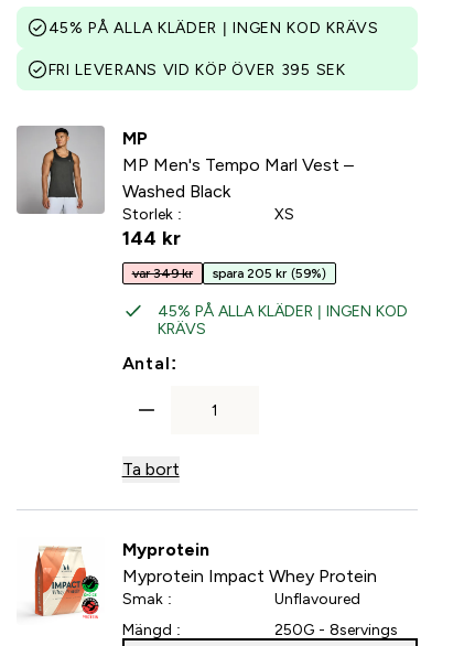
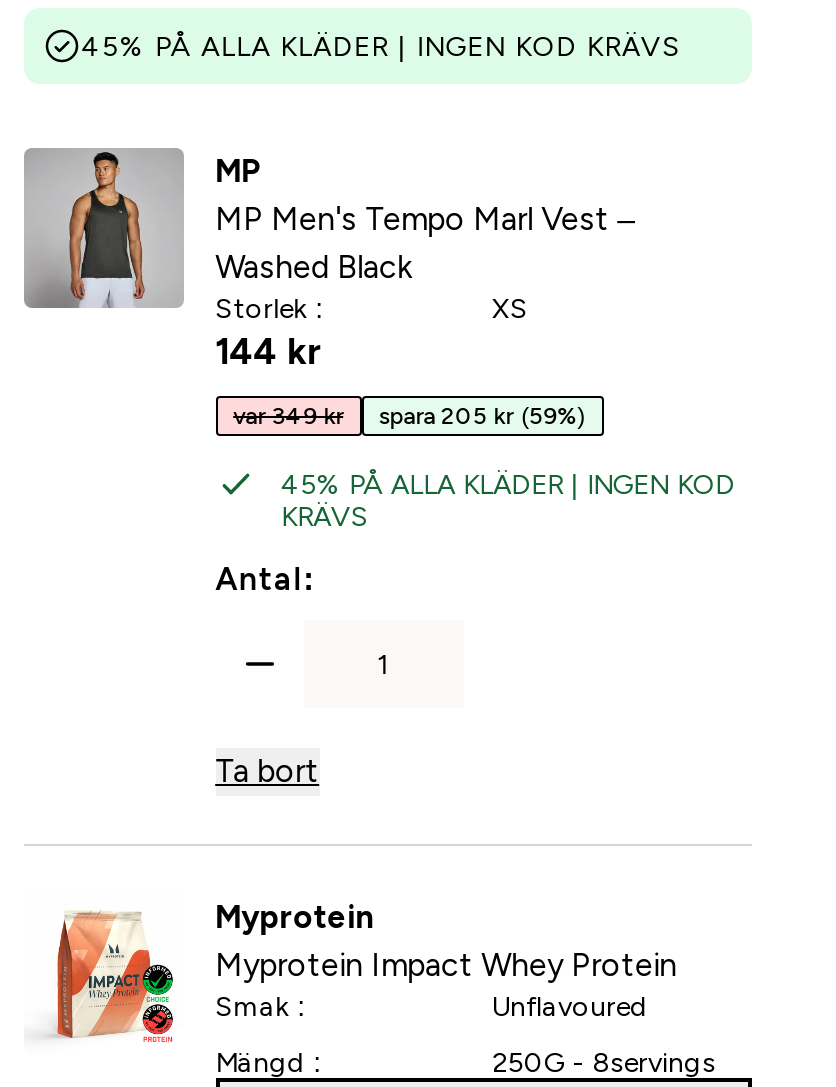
- FRI LEVERANS VID KÖP ÖVER 395 SEK
